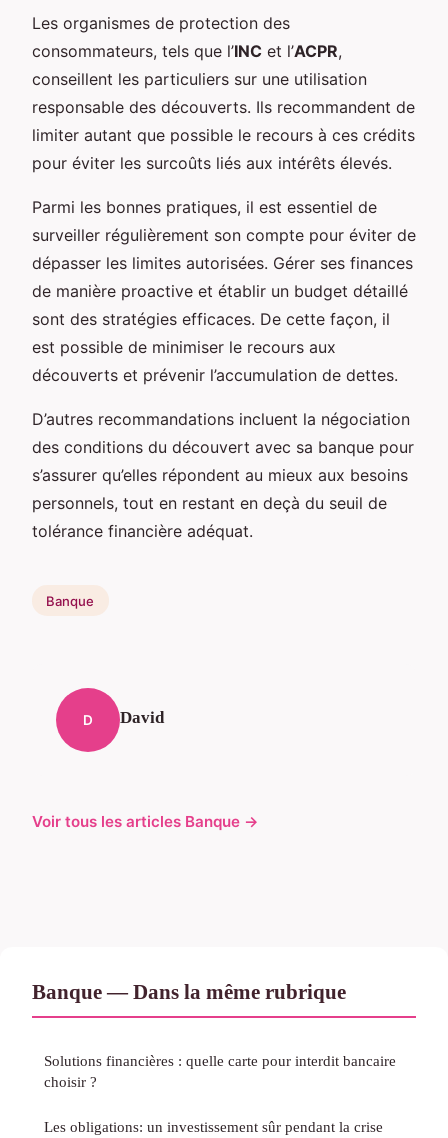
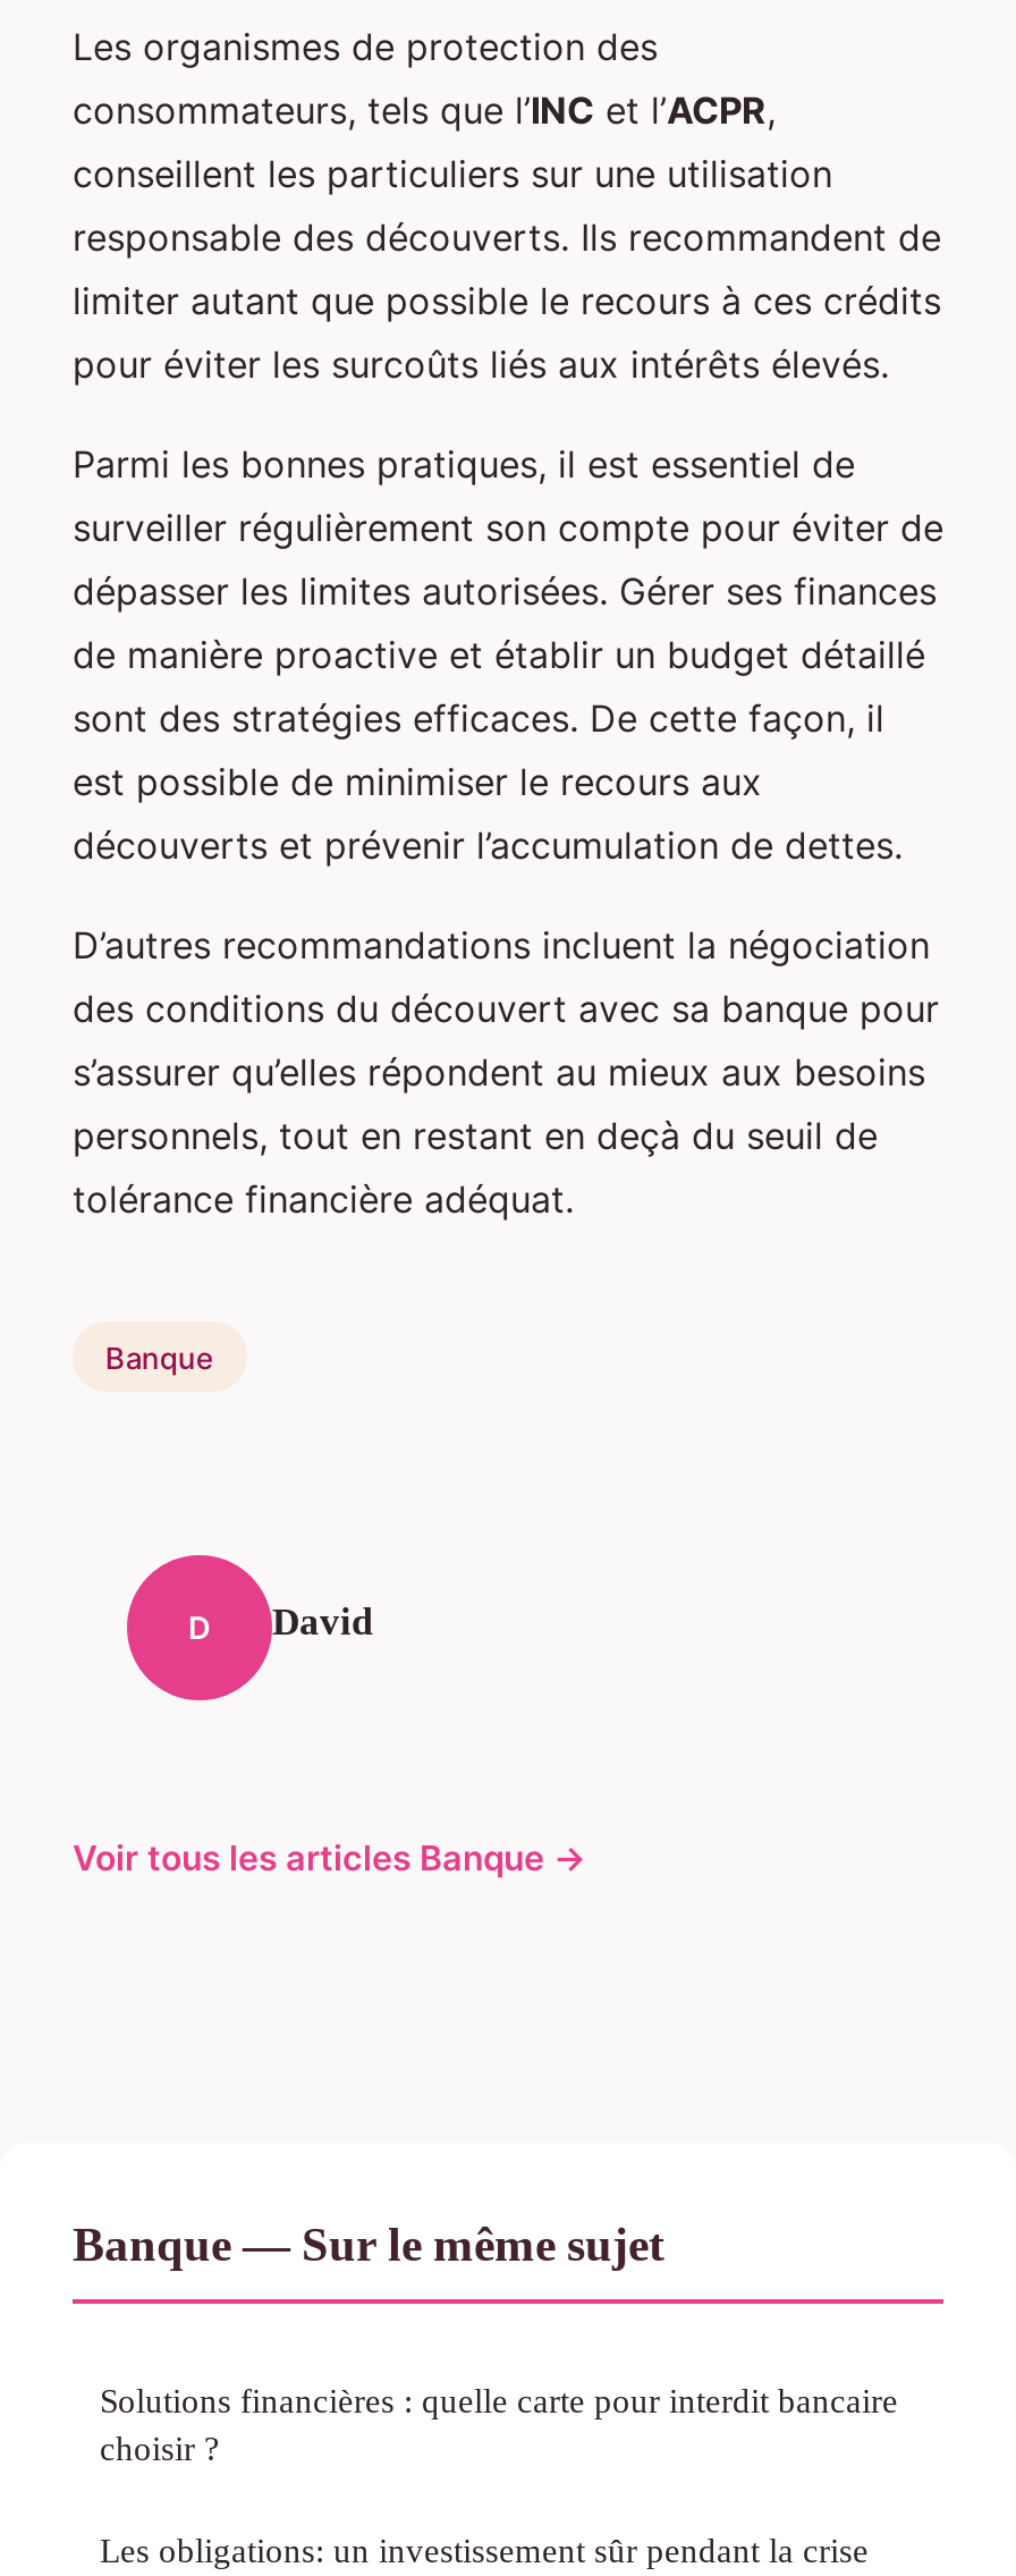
- Banque — Dans la même rubrique
+ Banque — Sur le même sujet
